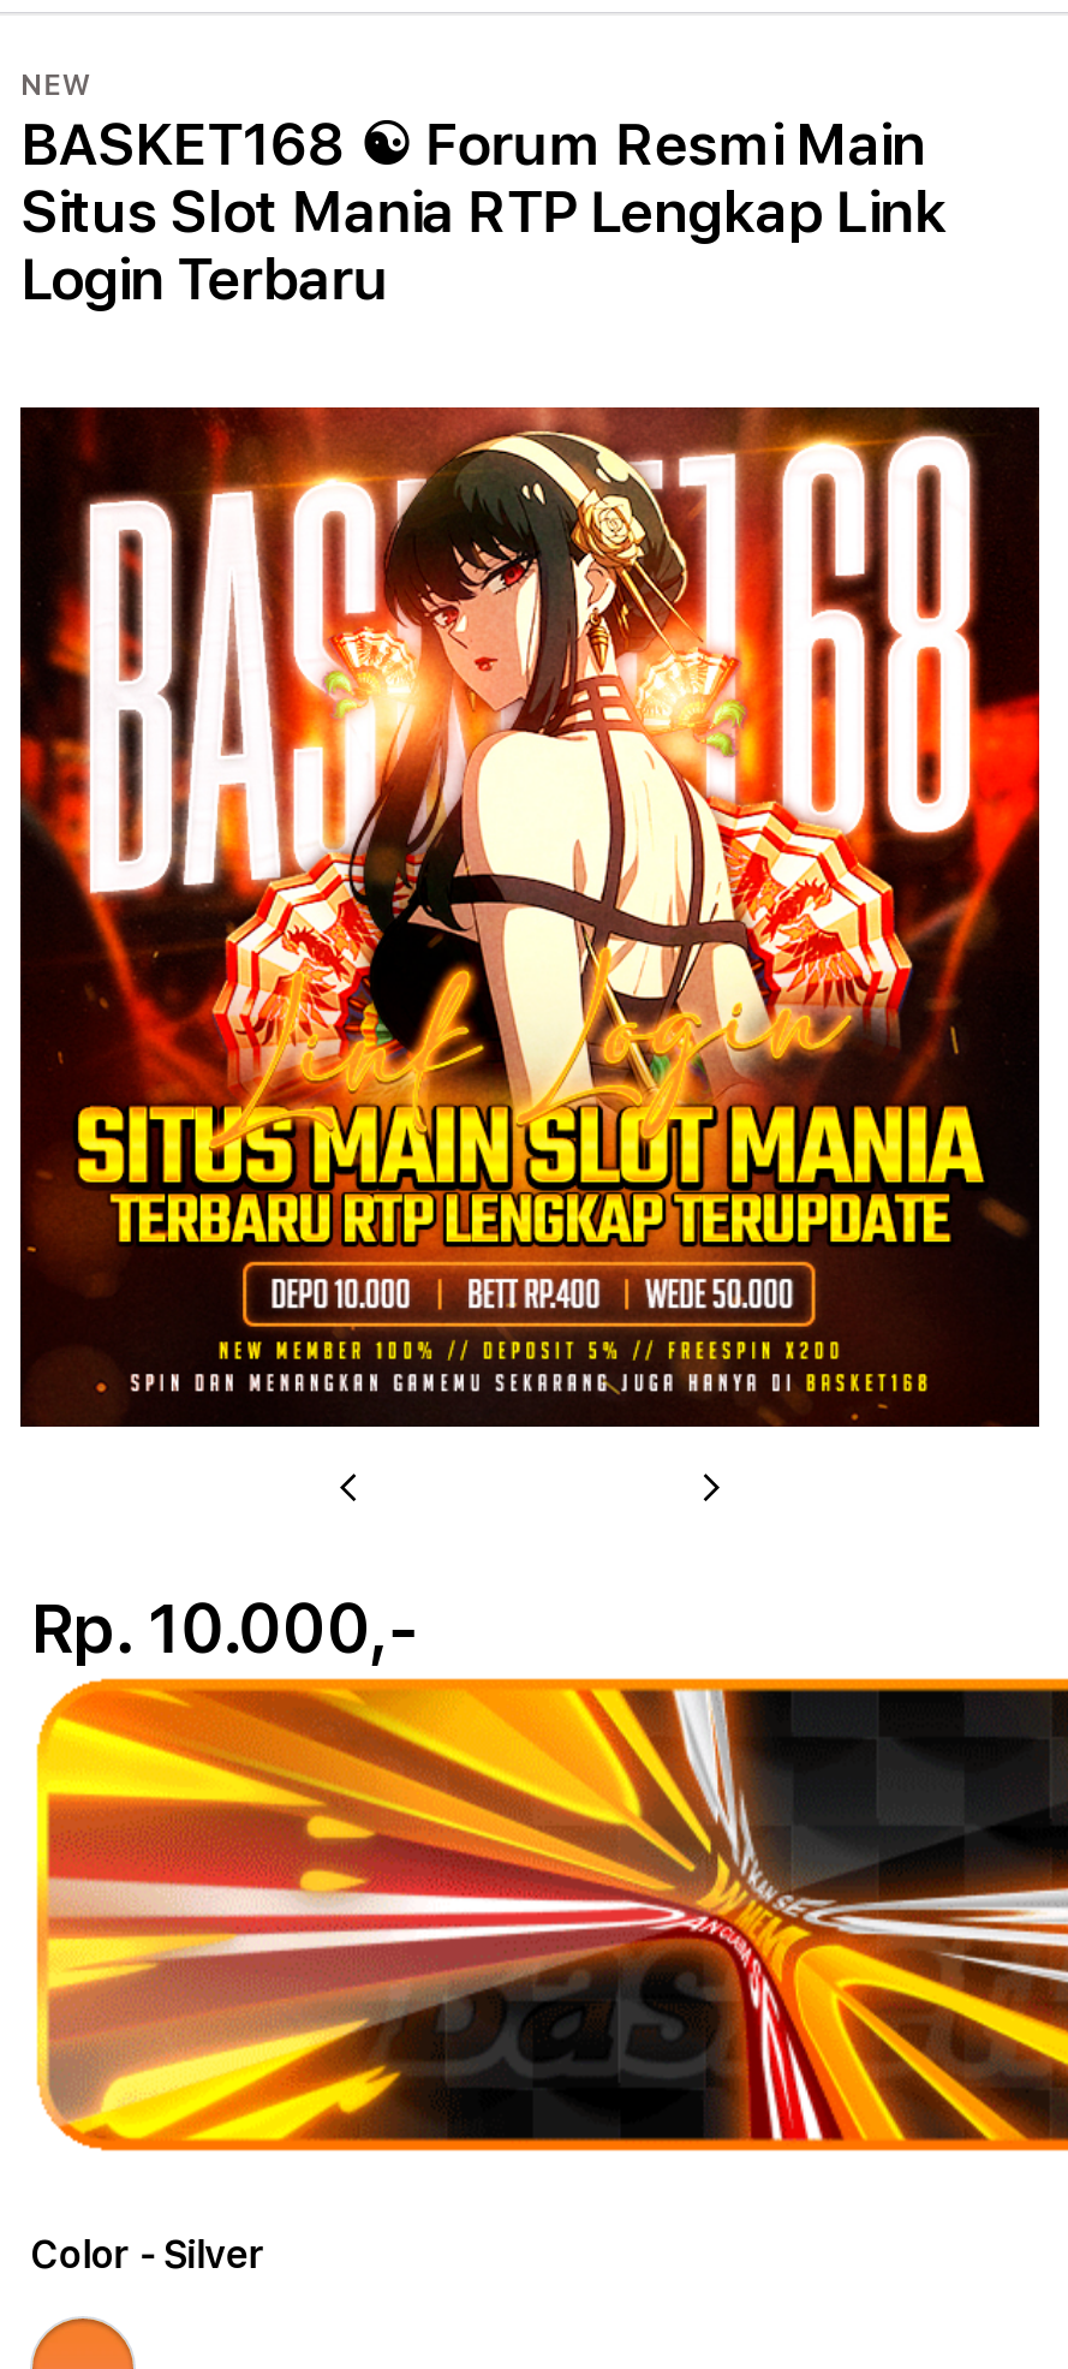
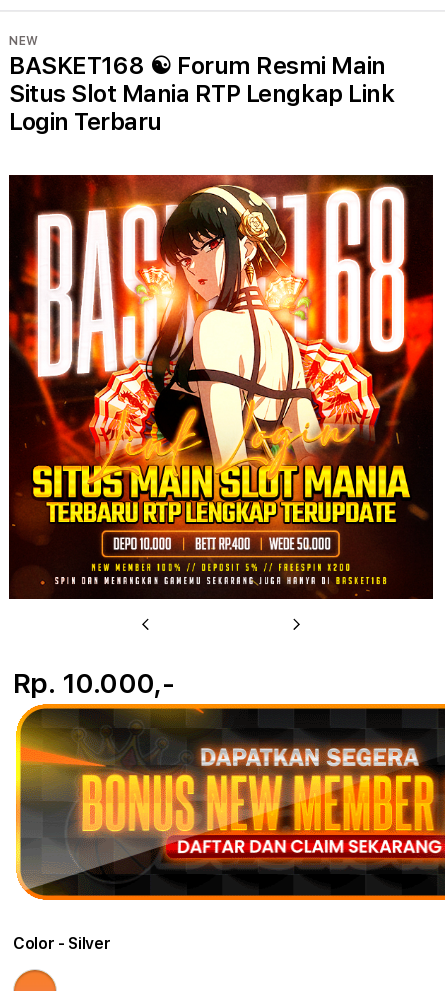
- [image]
+ [image]
